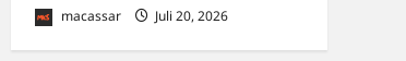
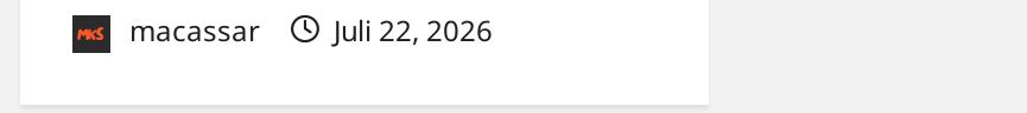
- Juli 20, 2026
+ Juli 22, 2026
